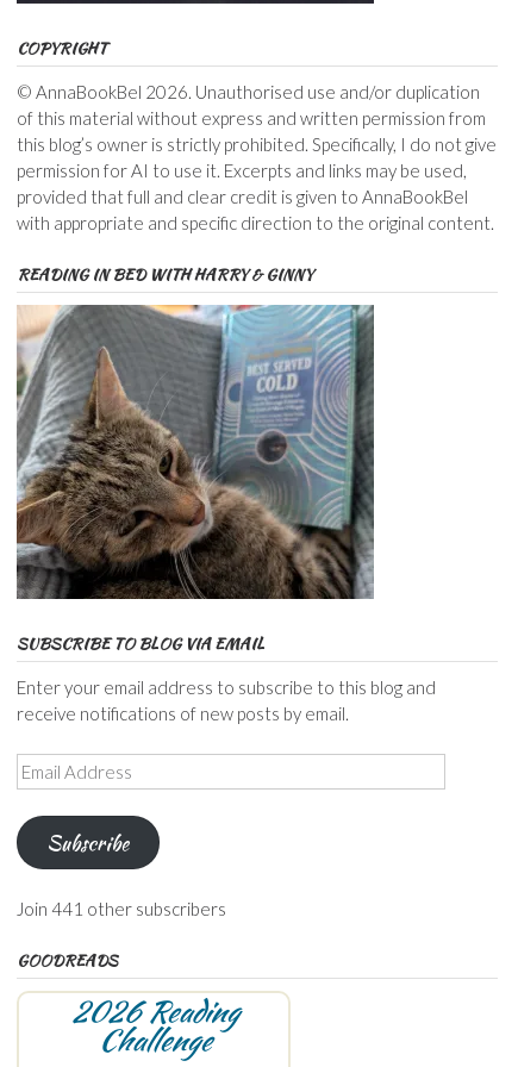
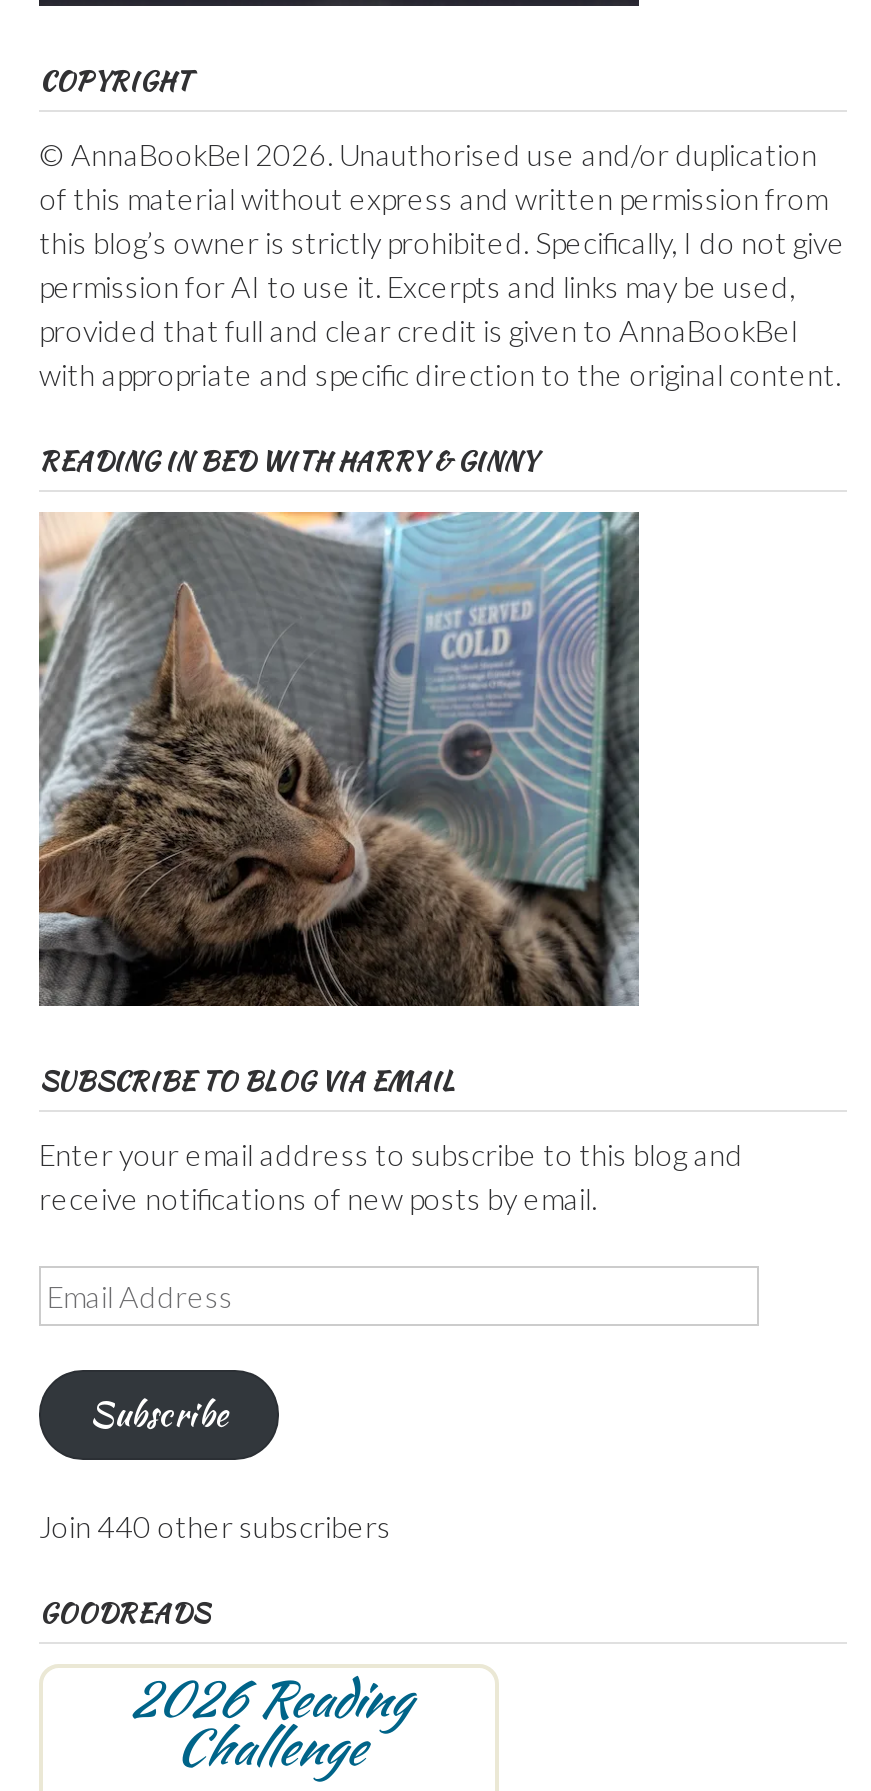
- Join 441 other subscribers
+ Join 440 other subscribers
